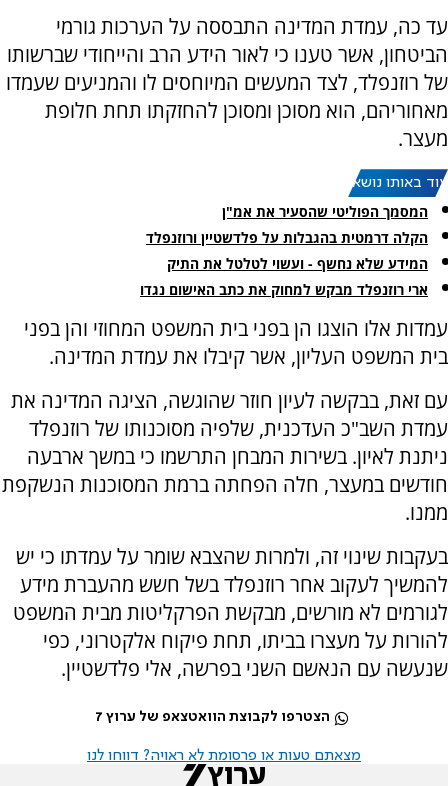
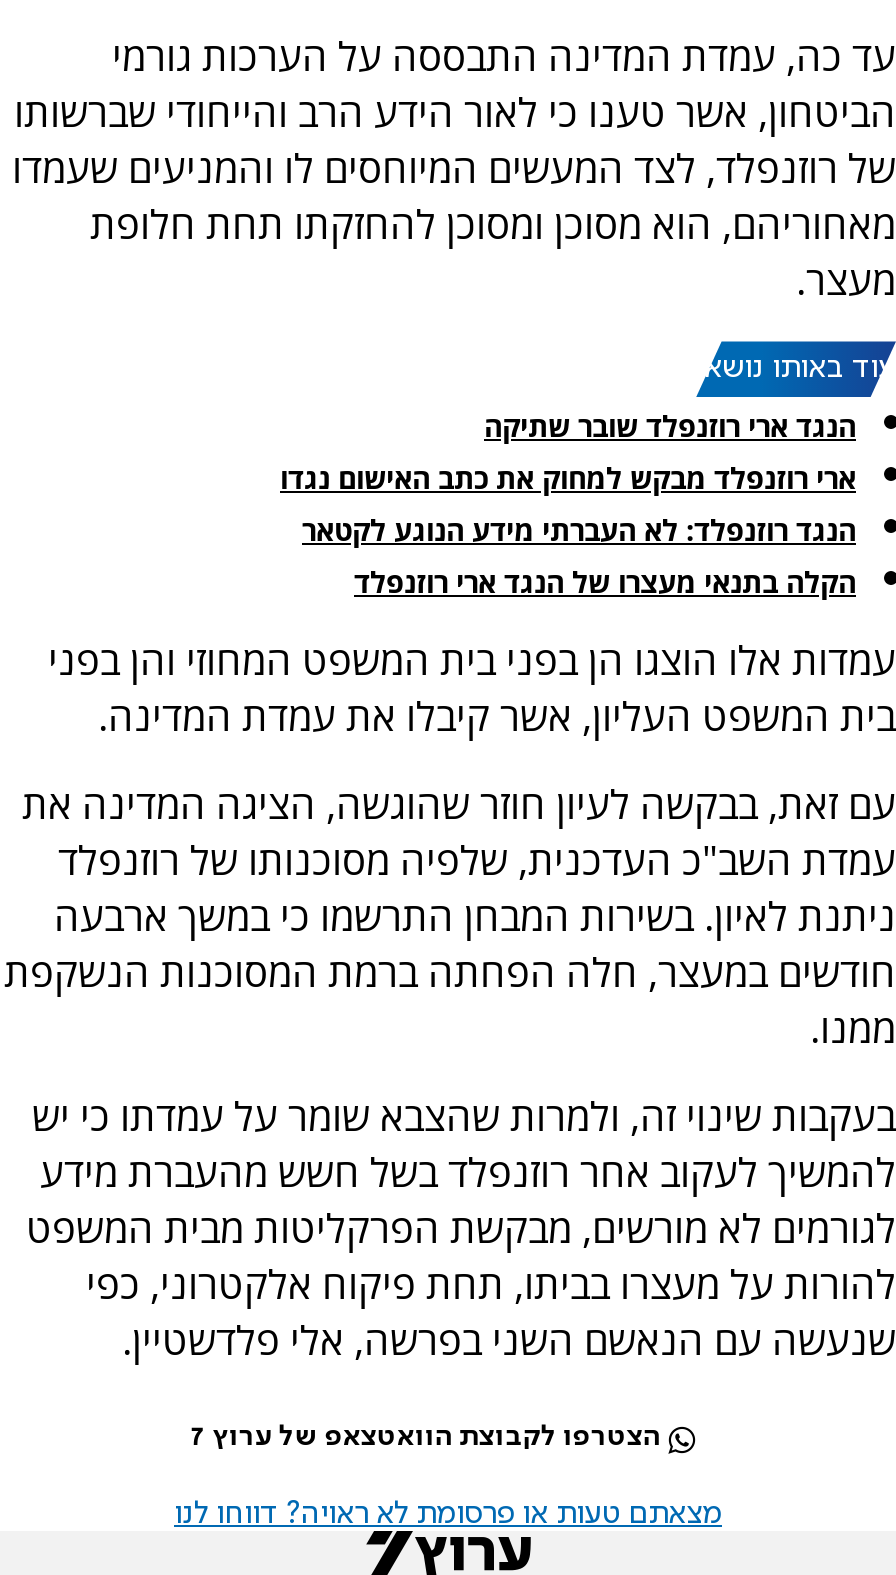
- המסמך הפוליטי שהסעיר את אמ"ן
- הקלה דרמטית בהגבלות על פלדשטיין ורוזנפלד
- המידע שלא נחשף - ועשוי לטלטל את התיק
+ הנגד ארי רוזנפלד שובר שתיקה

moved up: ארי רוזנפלד מבקש למחוק את כתב האישום נגדו

+ הנגד רוזנפלד: לא העברתי מידע הנוגע לקטאר
+ הקלה בתנאי מעצרו של הנגד ארי רוזנפלד
